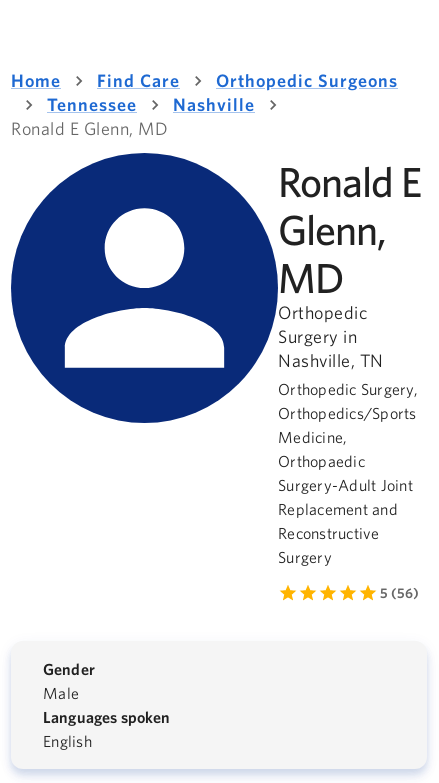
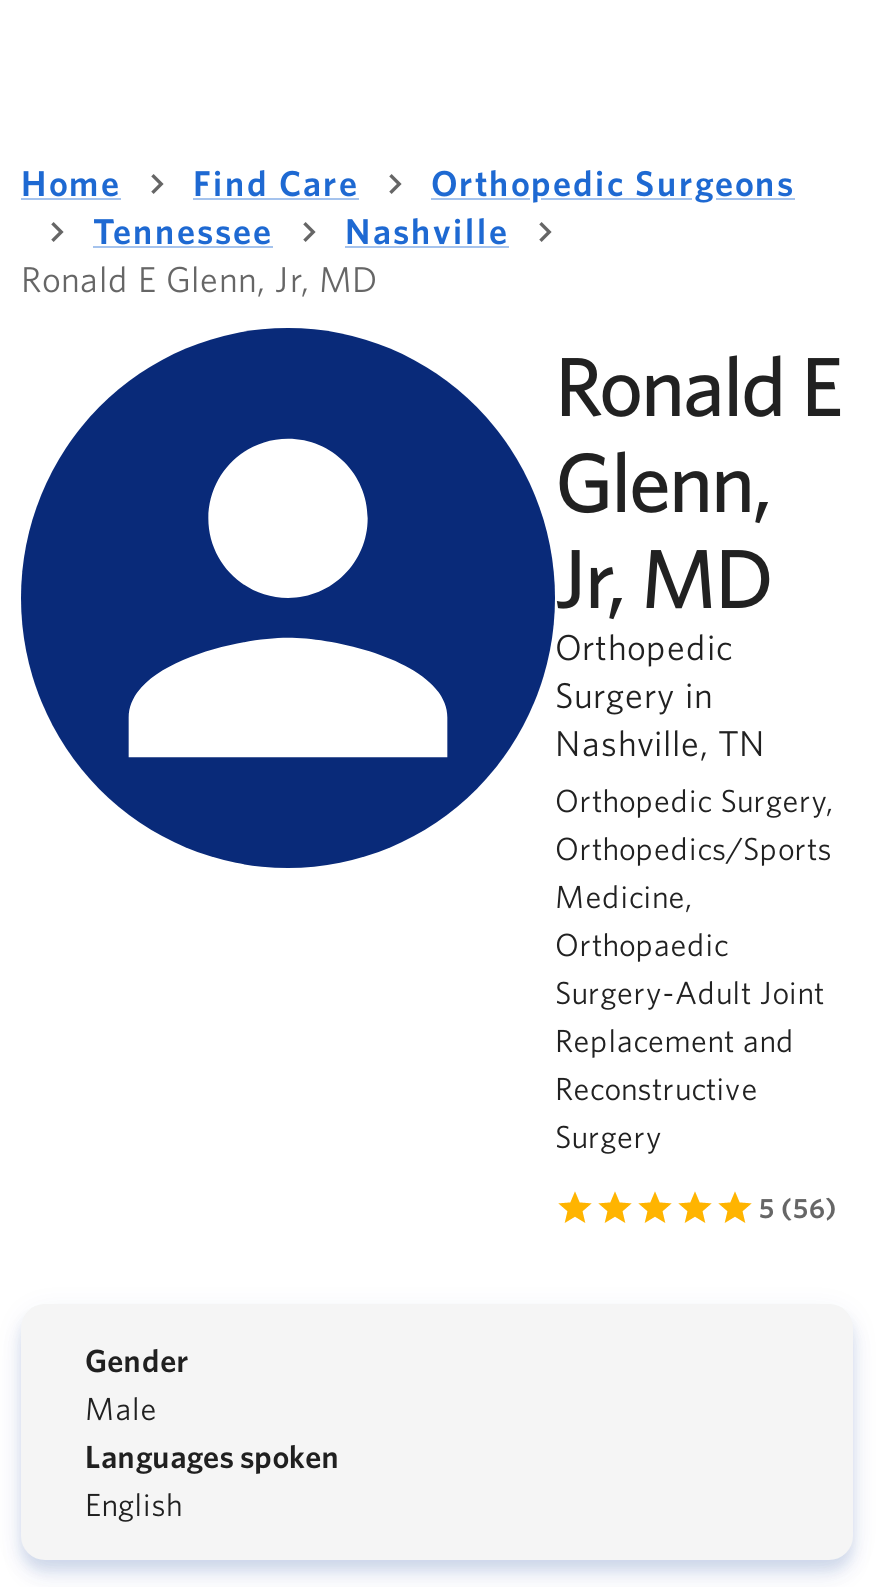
- Ronald E Glenn, MD
+ Ronald E Glenn, Jr, MD

- MD
+ Jr, MD
